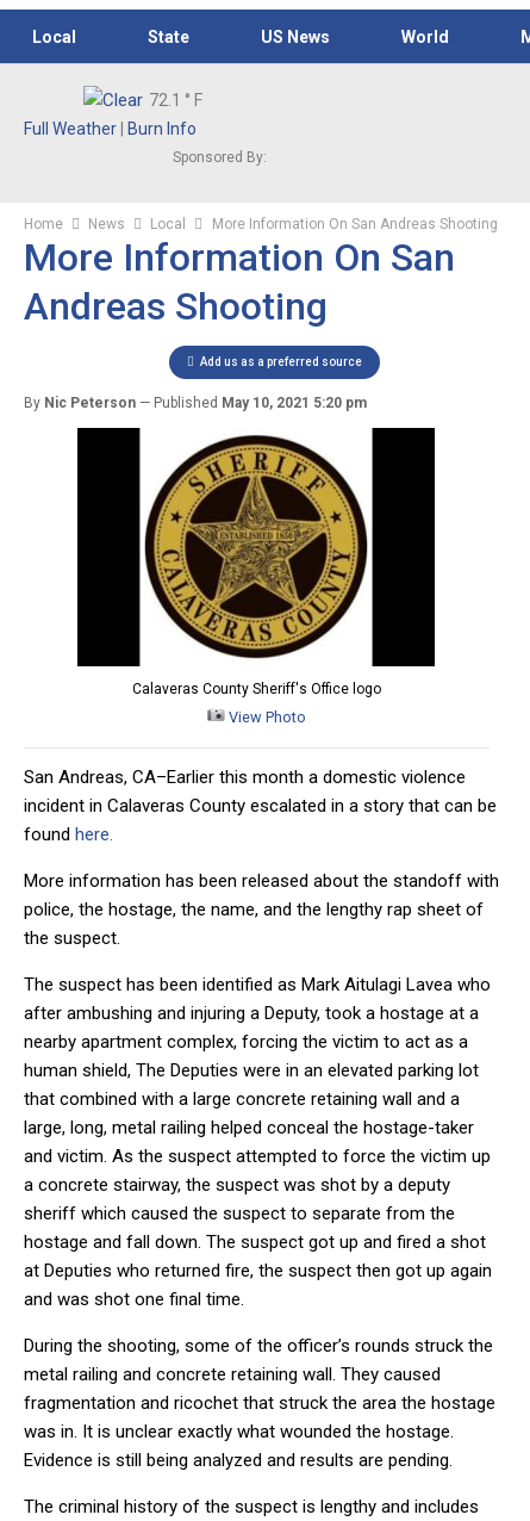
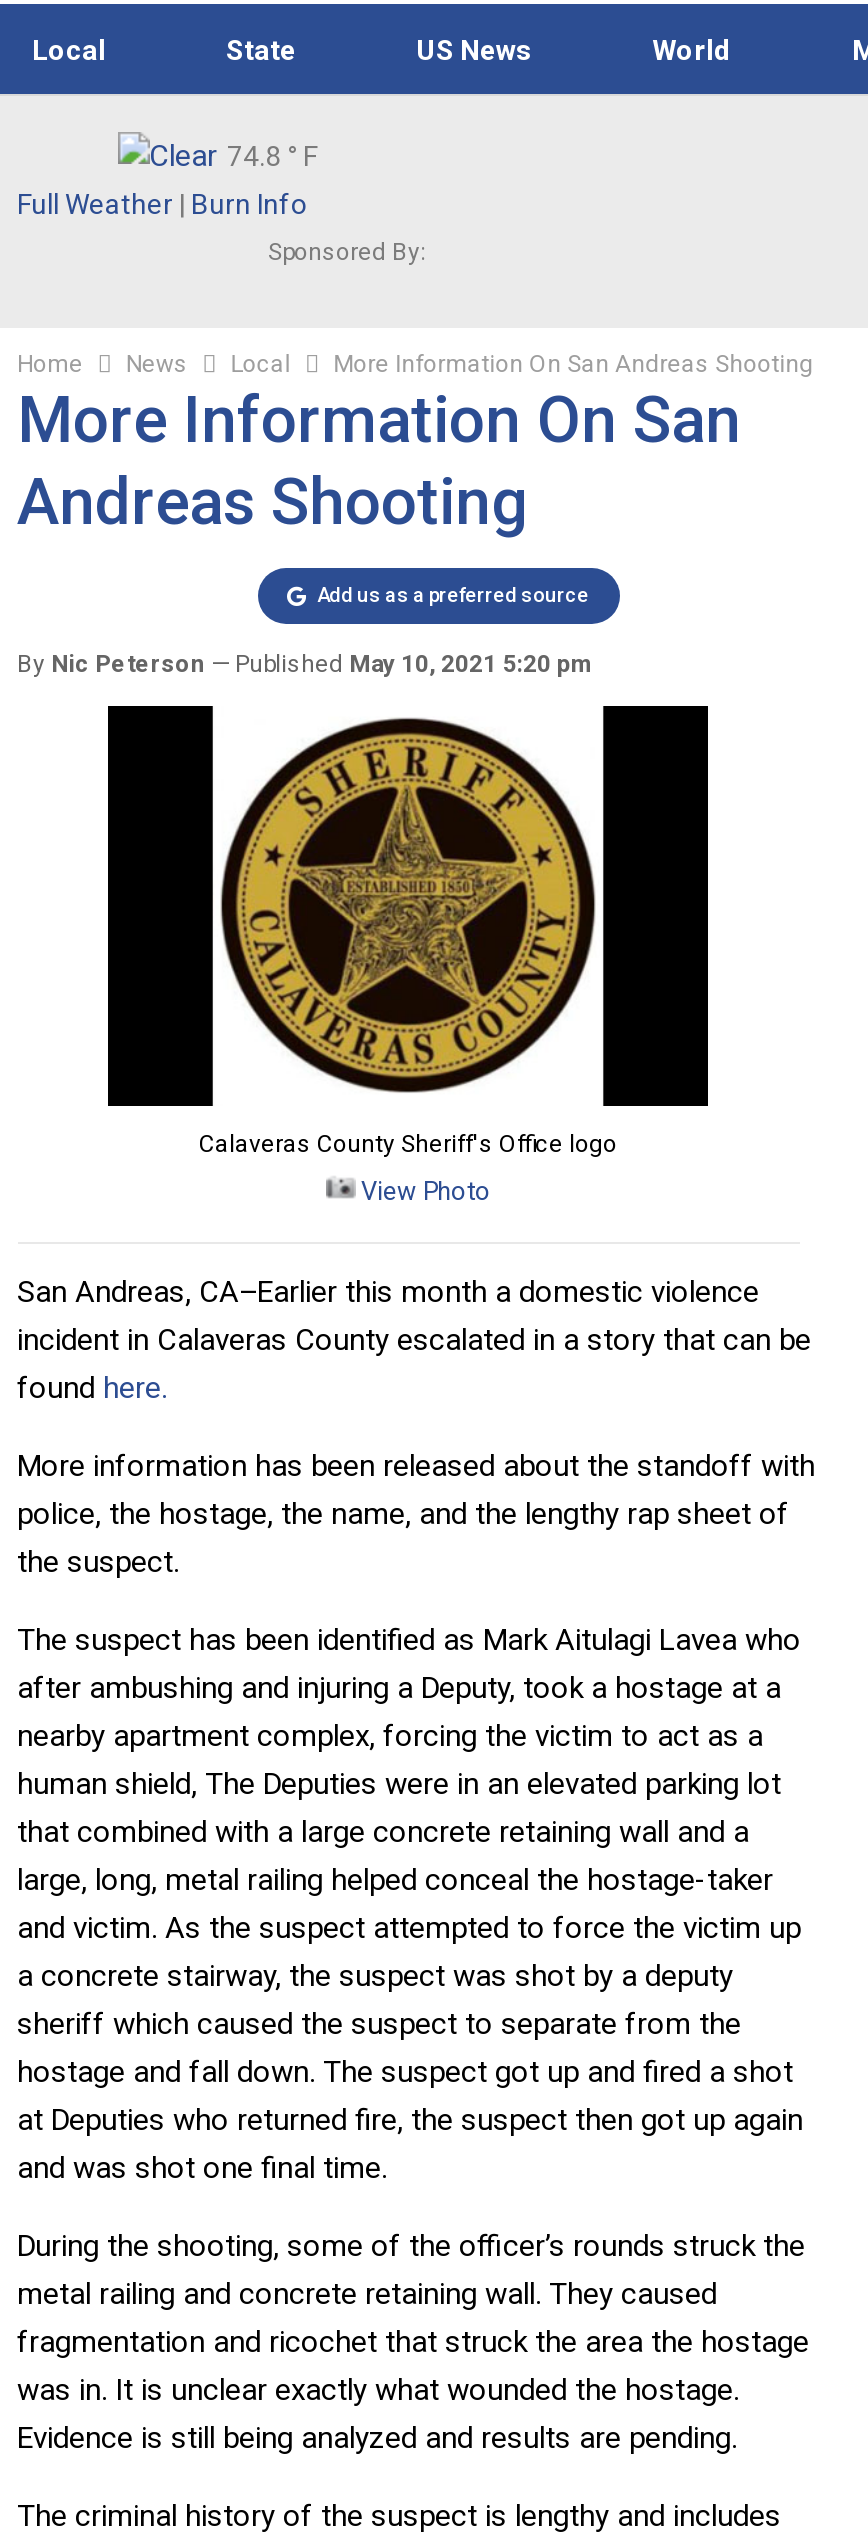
- 72.1 ° F
+ 74.8 ° F
